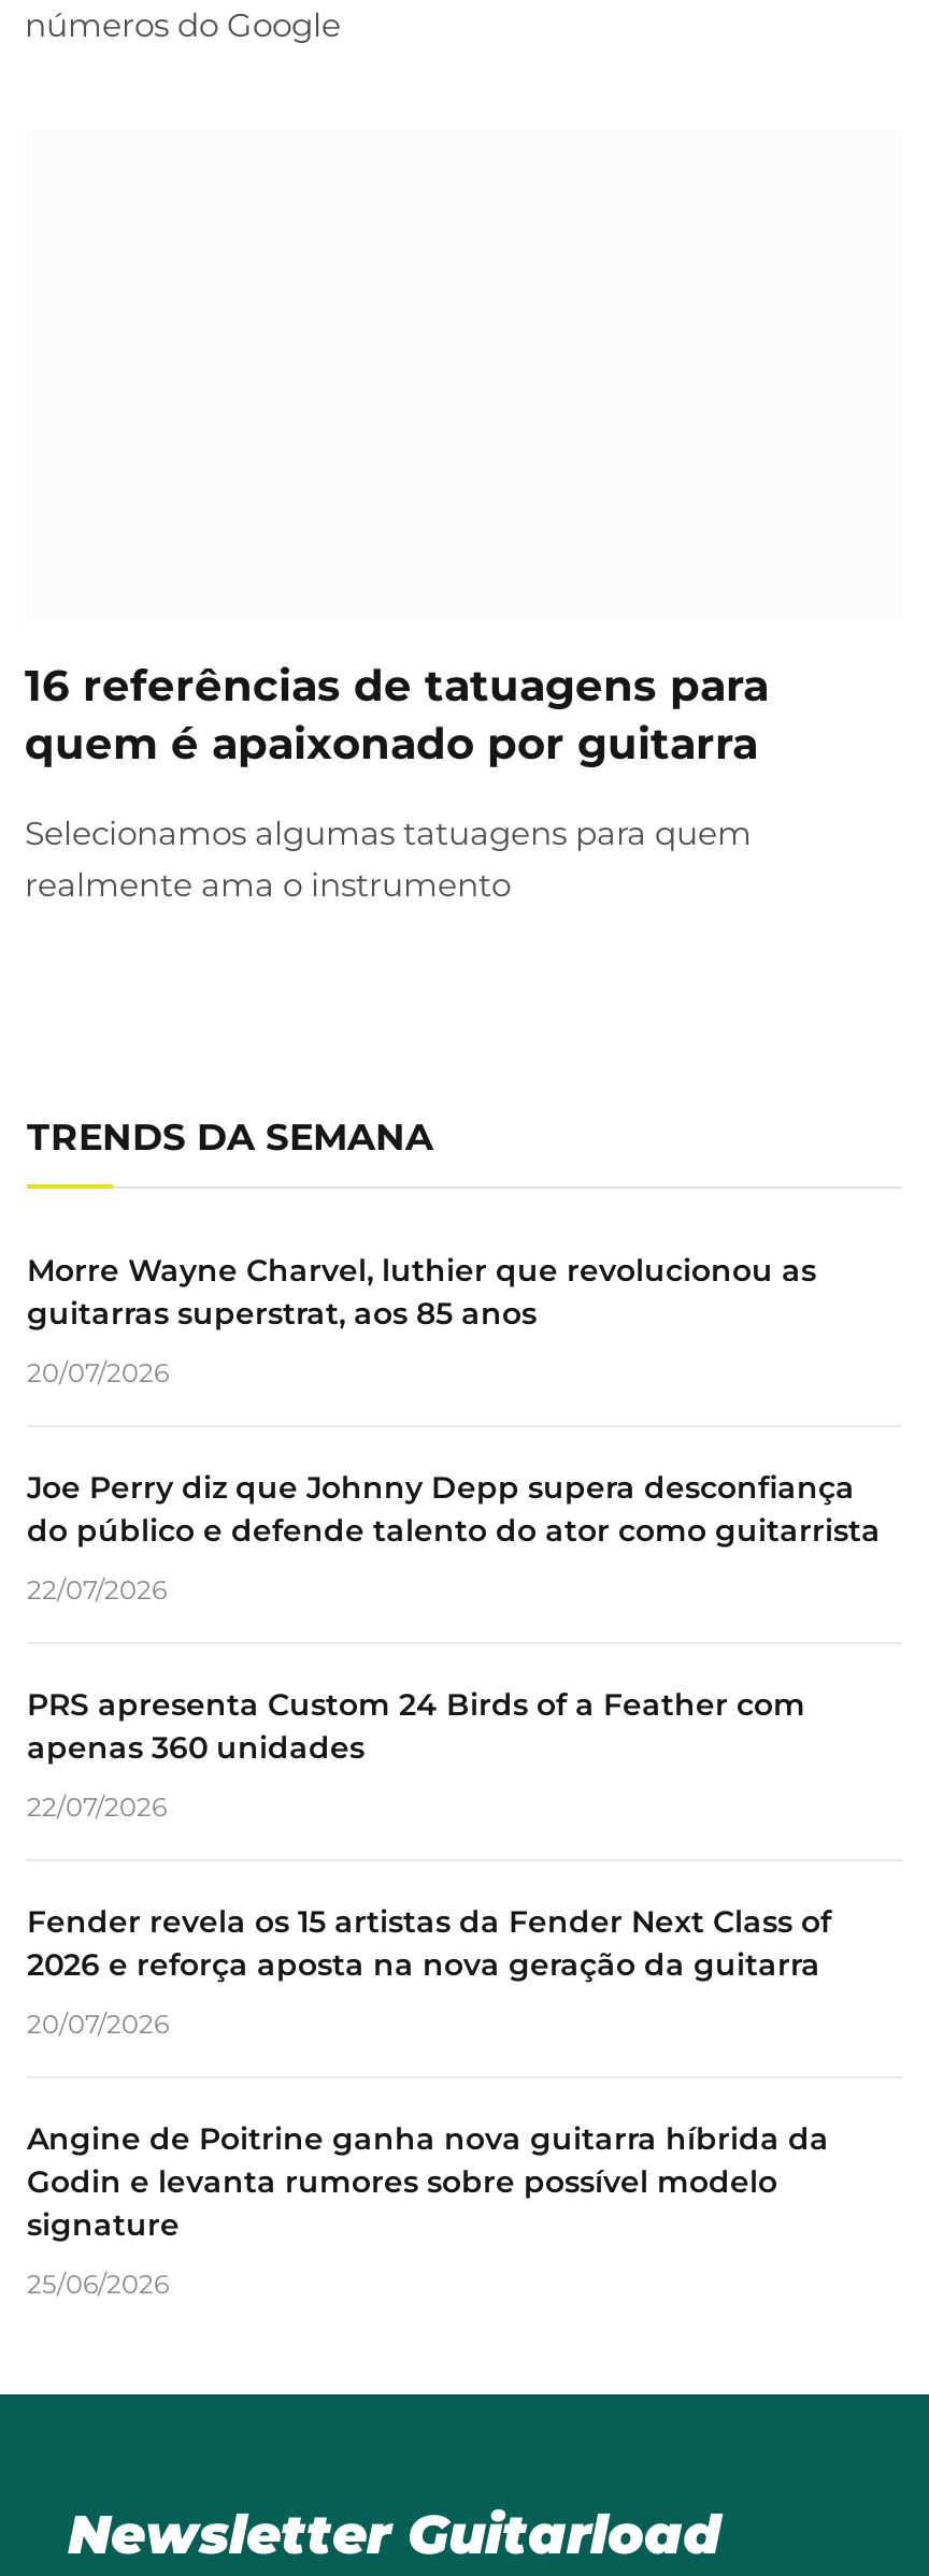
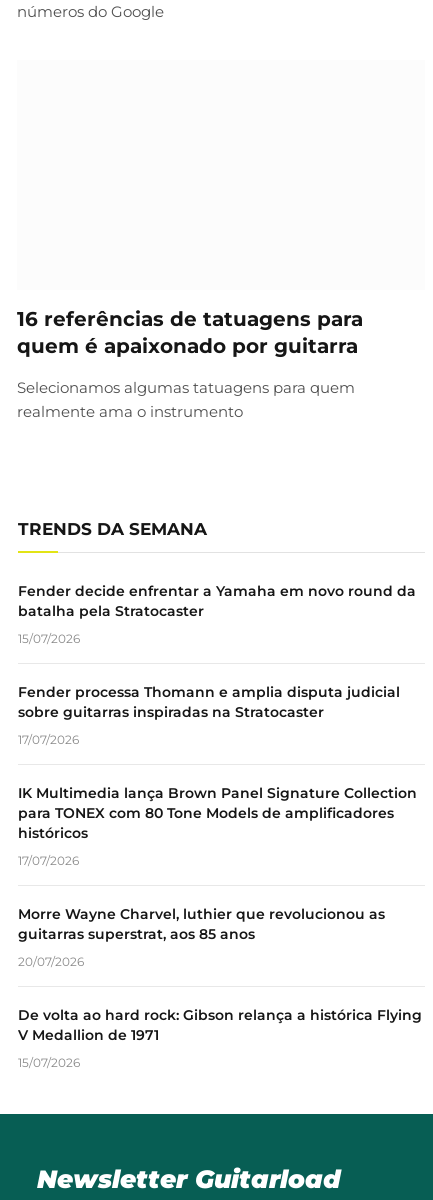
+ Fender decide enfrentar a Yamaha em novo round da
+ batalha pela Stratocaster
+ 15/07/2026
+ Fender processa Thomann e amplia disputa judicial
+ sobre guitarras inspiradas na Stratocaster
+ 17/07/2026
+ IK Multimedia lança Brown Panel Signature Collection
+ para TONEX com 80 Tone Models de amplificadores
+ históricos
+ 17/07/2026

moved down: Morre Wayne Charvel, luthier que revolucionou as | guitarras superstrat, aos 85 anos | 20/07/2026

- Joe Perry diz que Johnny Depp supera desconfiança
- do público e defende talento do ator como guitarrista
- 22/07/2026
- PRS apresenta Custom 24 Birds of a Feather com
- apenas 360 unidades
- 22/07/2026
- Fender revela os 15 artistas da Fender Next Class of
- 2026 e reforça aposta na nova geração da guitarra
- 20/07/2026
- Angine de Poitrine ganha nova guitarra híbrida da
- Godin e levanta rumores sobre possível modelo
- signature
- 25/06/2026
+ De volta ao hard rock: Gibson relança a histórica Flying
+ V Medallion de 1971
+ 15/07/2026
